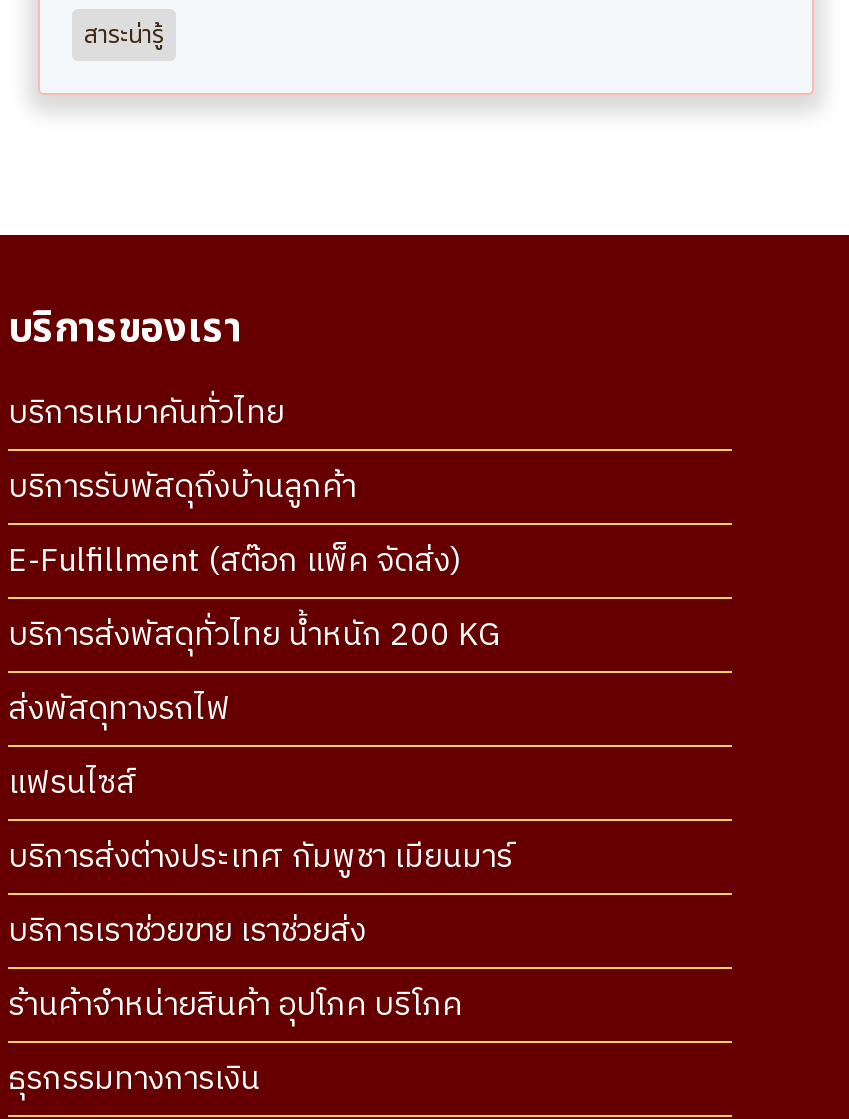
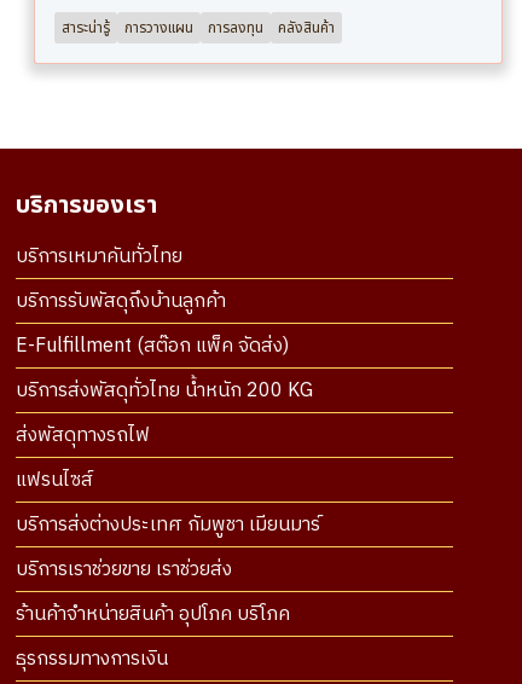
+ การวางแผน
+ การลงทุน
+ คลังสินค้า
